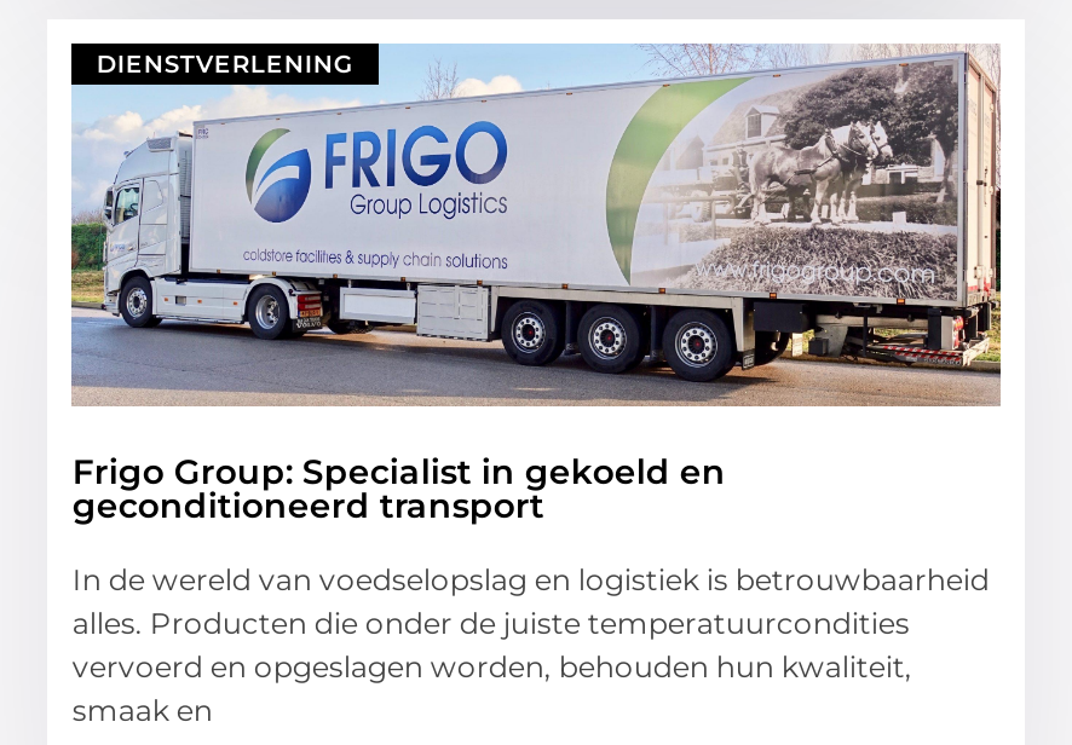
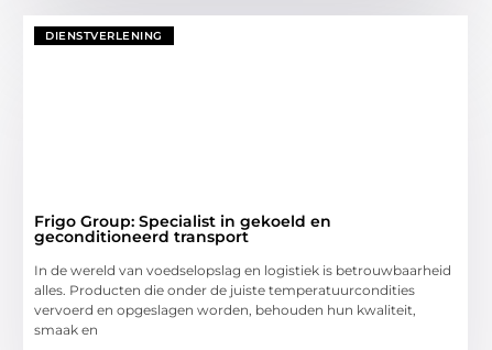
- [image]
